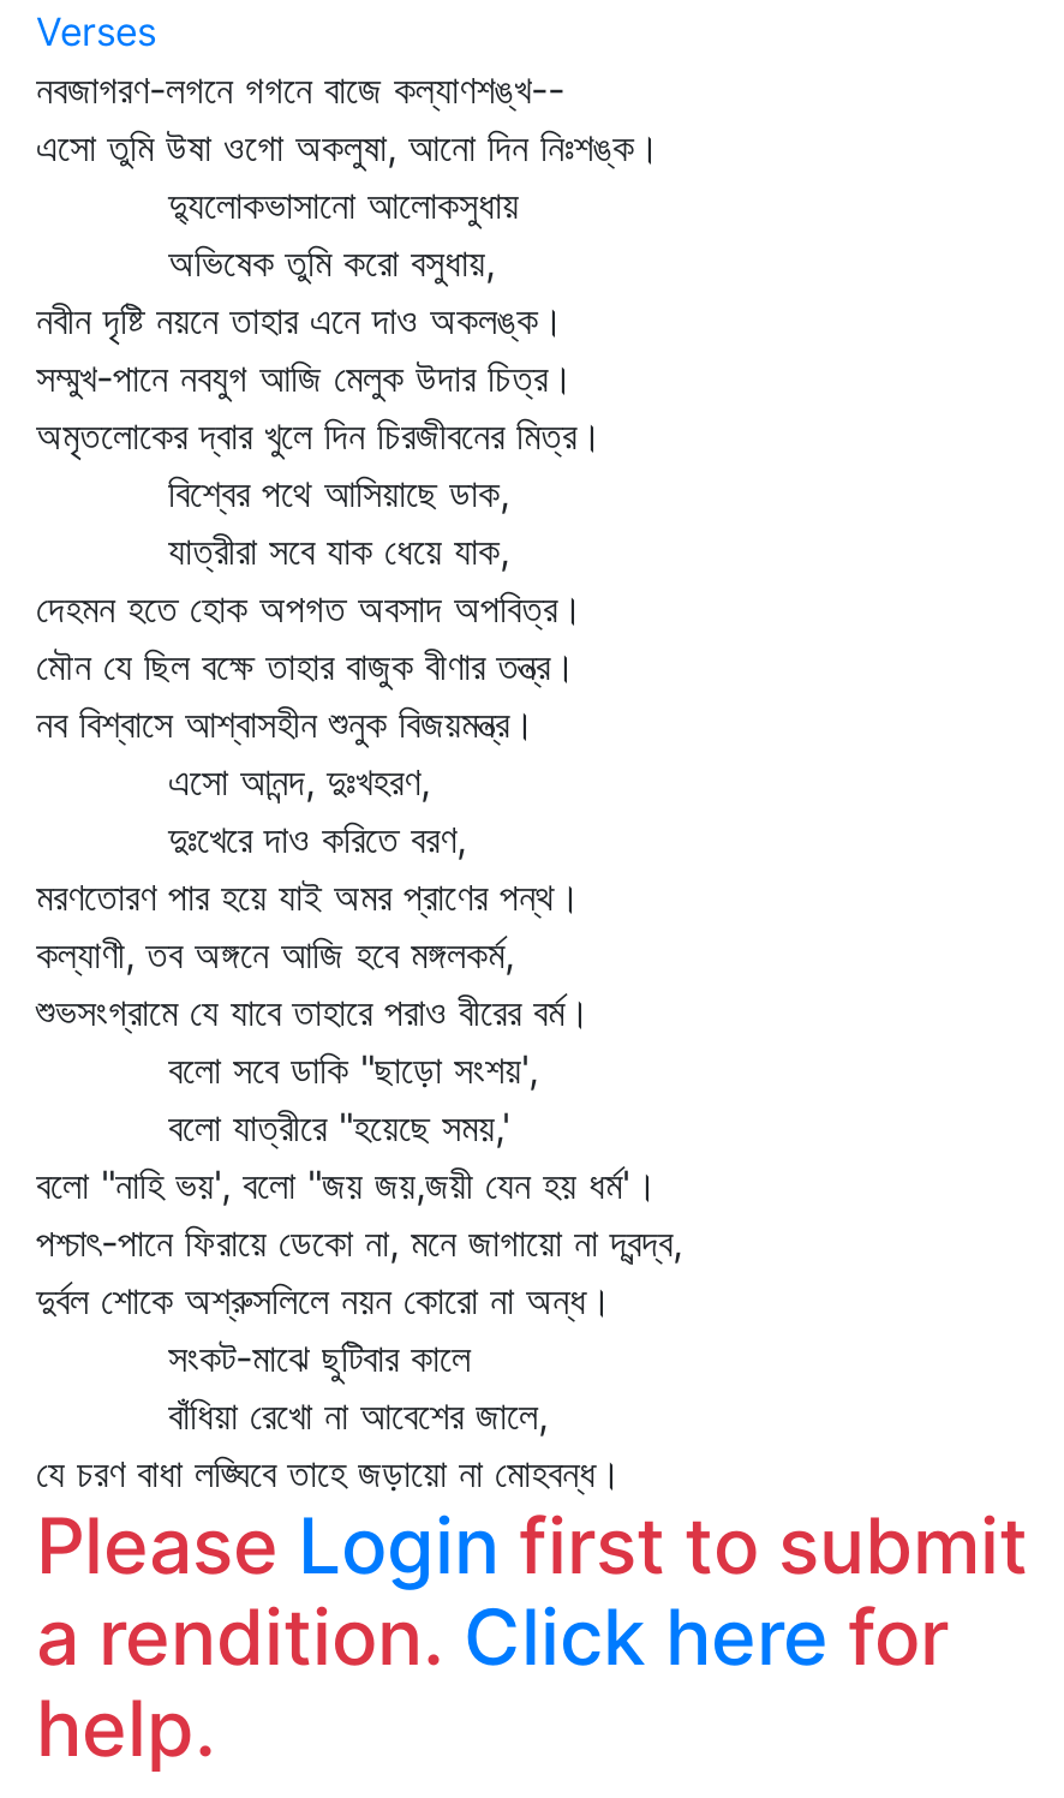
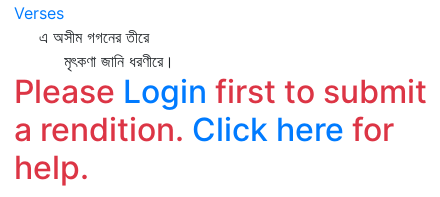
- নবজাগরণ-লগনে গগনে বাজে কল্যাণশঙ্খ--
- এসো তুমি উষা ওগো অকলুষা, আনো দিন নিঃশঙ্ক।
- দ্যুলোকভাসানো আলোকসুধায়
- অভিষেক তুমি করো বসুধায়,
- নবীন দৃষ্টি নয়নে তাহার এনে দাও অকলঙ্ক।
- সম্মুখ-পানে নবযুগ আজি মেলুক উদার চিত্র।
- অমৃতলোকের দ্বার খুলে দিন চিরজীবনের মিত্র।
- বিশ্বের পথে আসিয়াছে ডাক,
- যাত্রীরা সবে যাক ধেয়ে যাক,
- দেহমন হতে হোক অপগত অবসাদ অপবিত্র।
- মৌন যে ছিল বক্ষে তাহার বাজুক বীণার তন্ত্র।
- নব বিশ্বাসে আশ্বাসহীন শুনুক বিজয়মন্ত্র।
- এসো আনন্দ, দুঃখহরণ,
- দুঃখেরে দাও করিতে বরণ,
- মরণতোরণ পার হয়ে যাই অমর প্রাণের পন্থ।
- কল্যাণী, তব অঙ্গনে আজি হবে মঙ্গলকর্ম,
- শুভসংগ্রামে যে যাবে তাহারে পরাও বীরের বর্ম।
- বলো সবে ডাকি "ছাড়ো সংশয়',
- বলো যাত্রীরে "হয়েছে সময়,'
- বলো "নাহি ভয়', বলো "জয় জয়,জয়ী যেন হয় ধর্ম'।
- পশ্চাৎ-পানে ফিরায়ে ডেকো না, মনে জাগায়ো না দ্বন্দ্ব,
- দুর্বল শোকে অশ্রুসলিলে নয়ন কোরো না অন্ধ।
- সংকট-মাঝে ছুটিবার কালে
- বাঁধিয়া রেখো না আবেশের জালে,
- যে চরণ বাধা লঙ্ঘিবে তাহে জড়ায়ো না মোহবন্ধ।
+ এ অসীম গগনের তীরে
+ মৃৎকণা জানি ধরণীরে।
